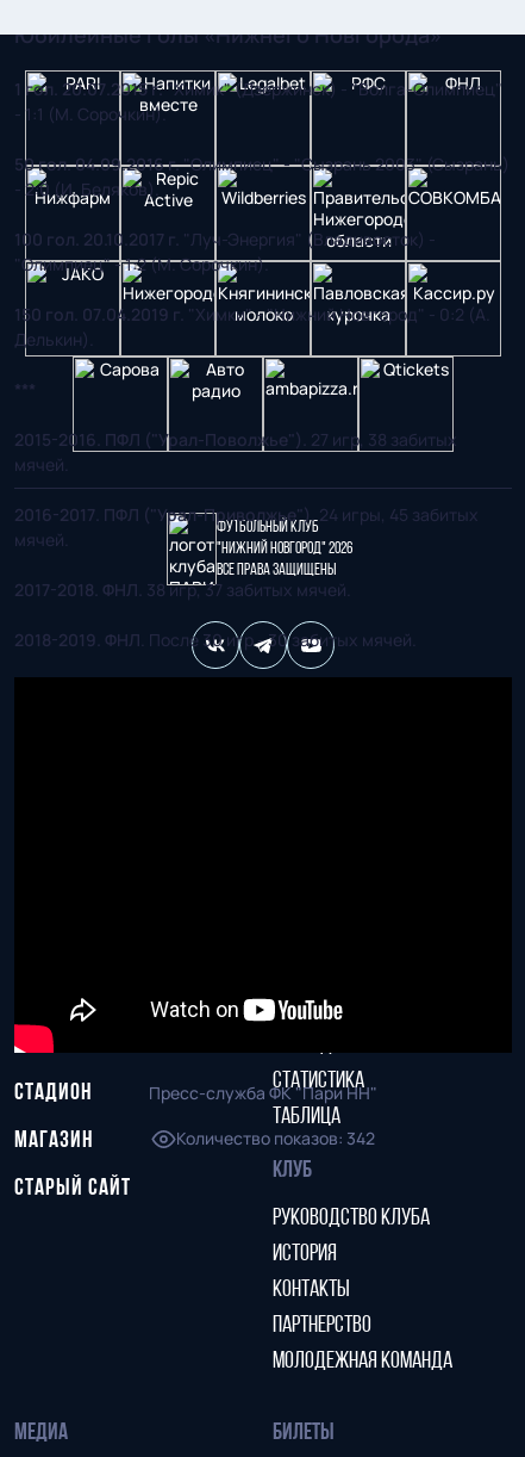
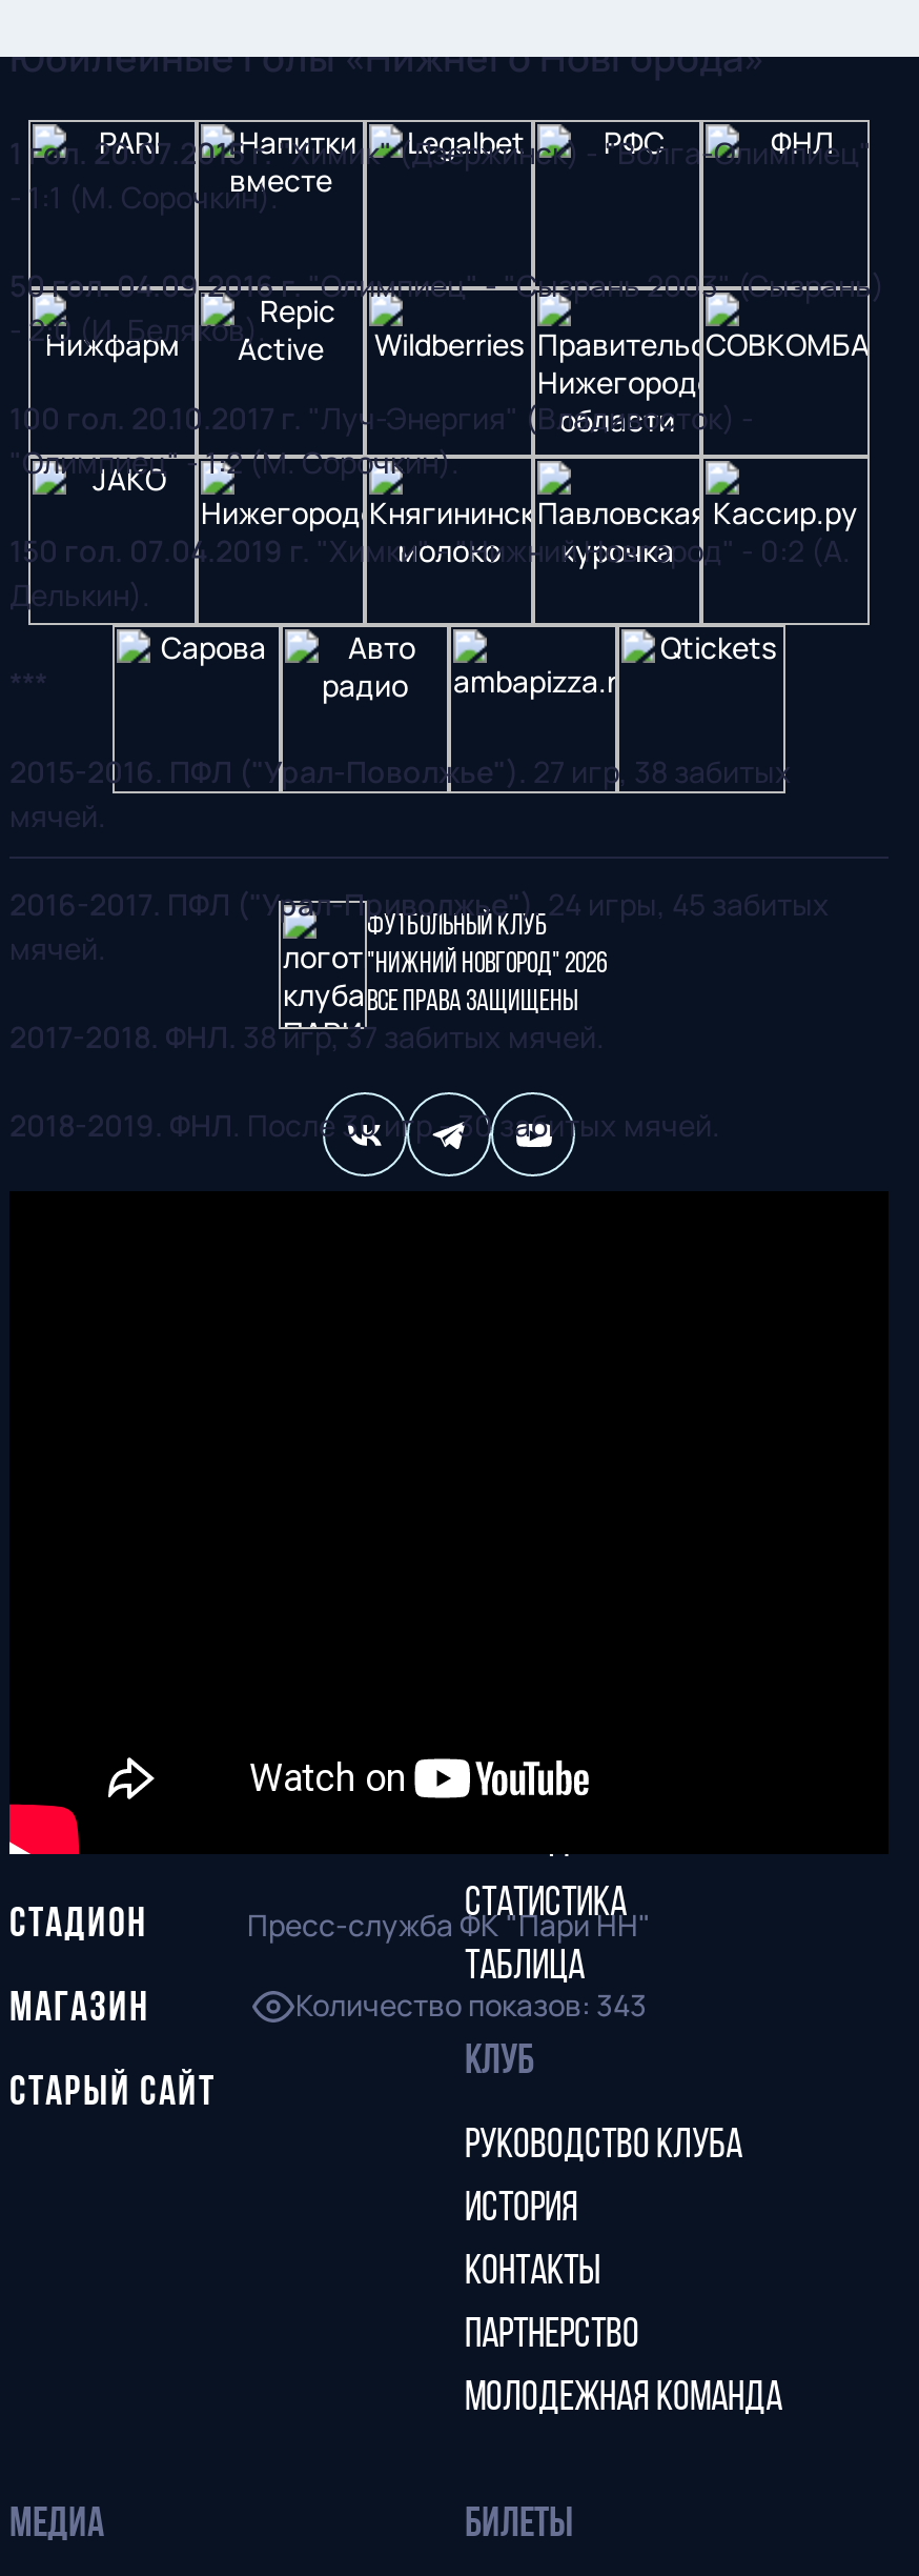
- Количество показов: 342
+ Количество показов: 343
